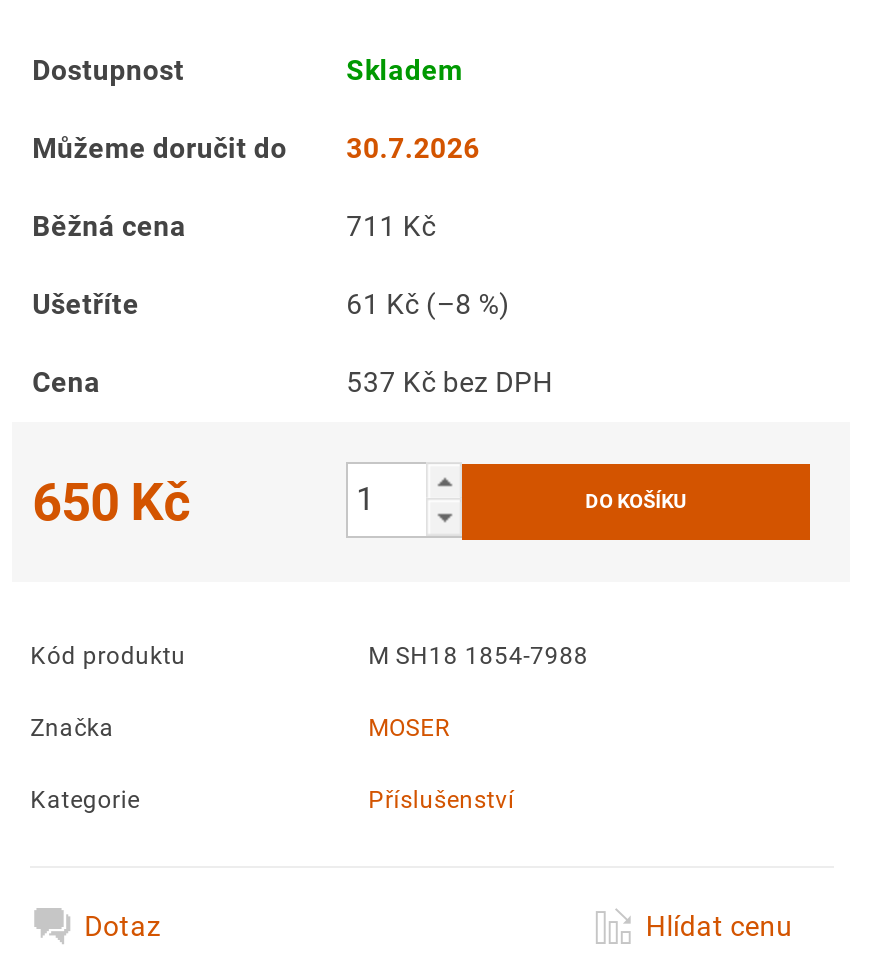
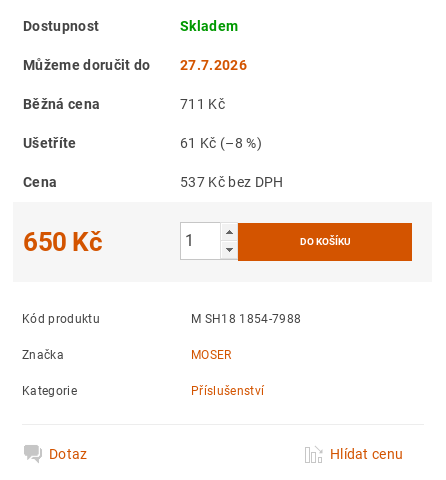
- Můžeme doručit do 30.7.2026
+ Můžeme doručit do 27.7.2026
